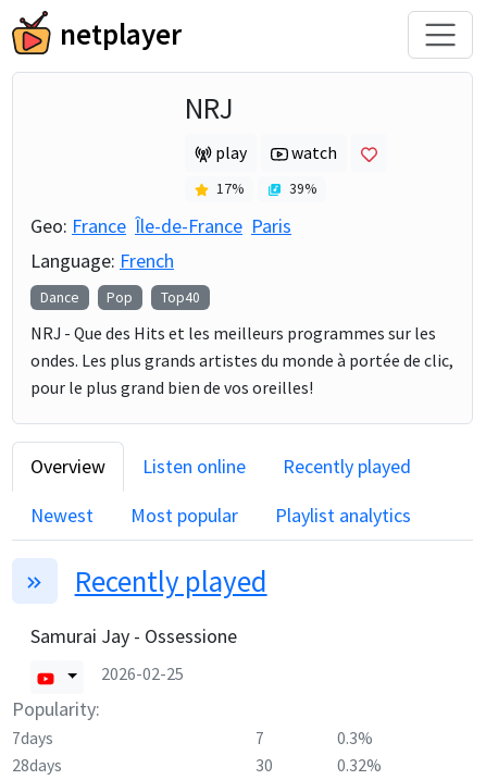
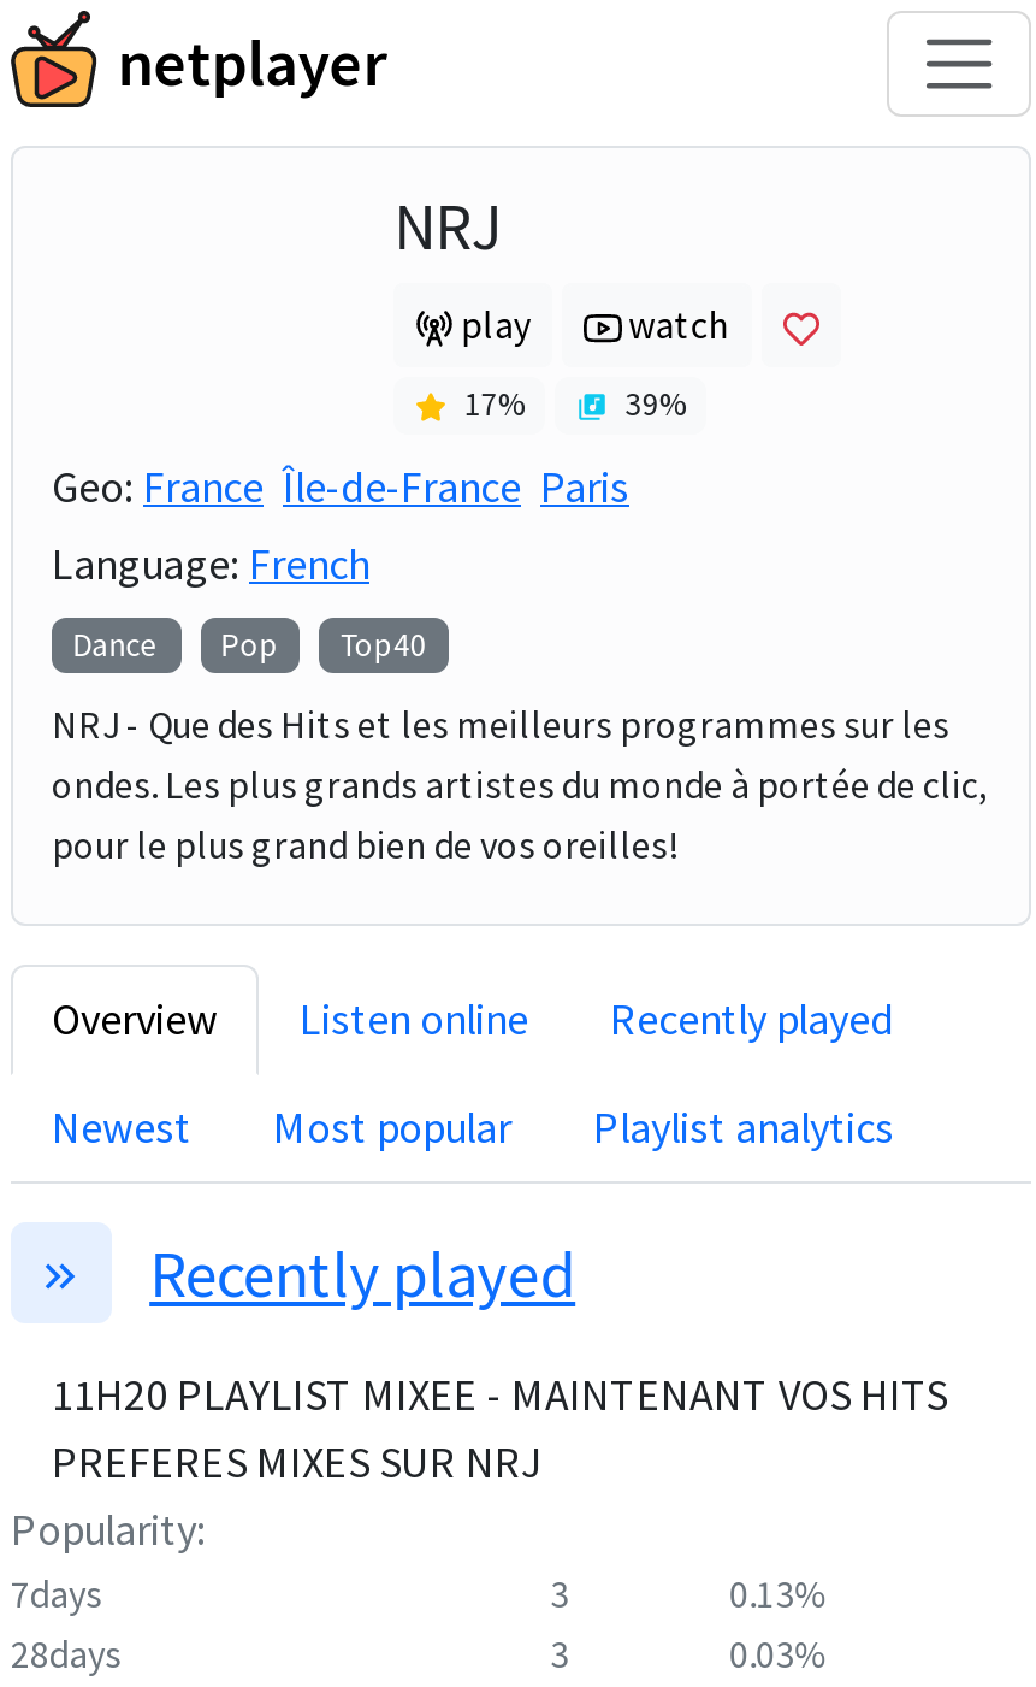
- Samurai Jay - Ossessione
- 2026-02-25
+ 11H20 PLAYLIST MIXEE - MAINTENANT VOS HITS
+ PREFERES MIXES SUR NRJ

- 7
+ 3

- 0.3%
+ 0.13%

- 30
+ 3

- 0.32%
+ 0.03%
